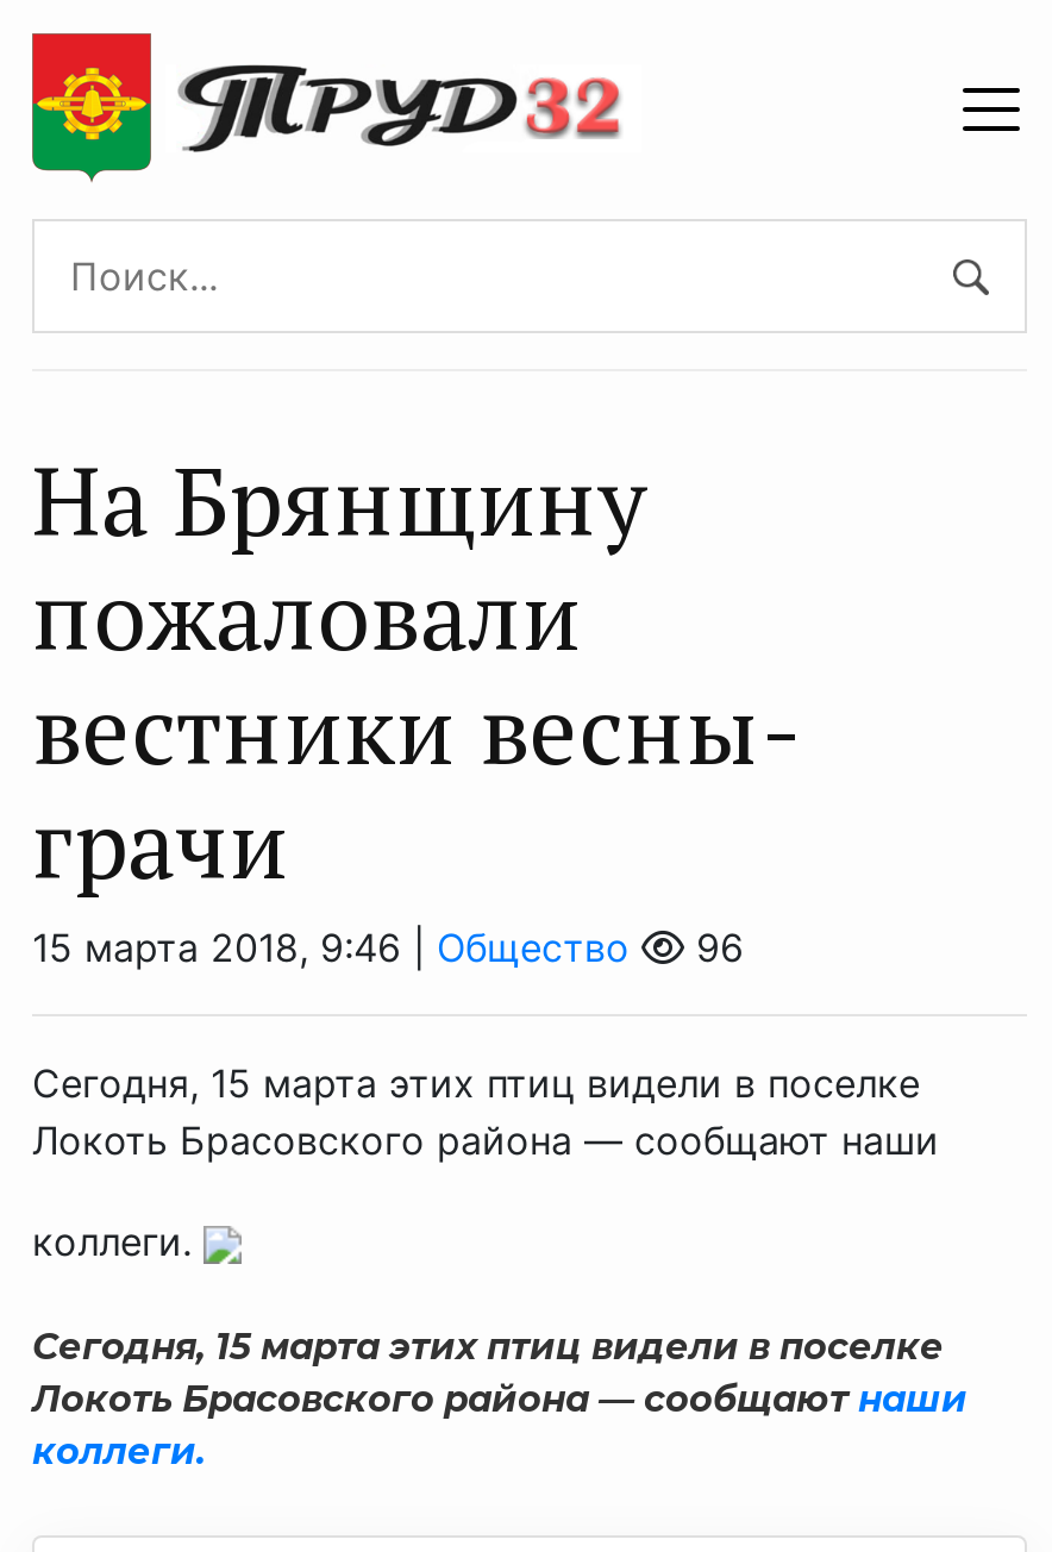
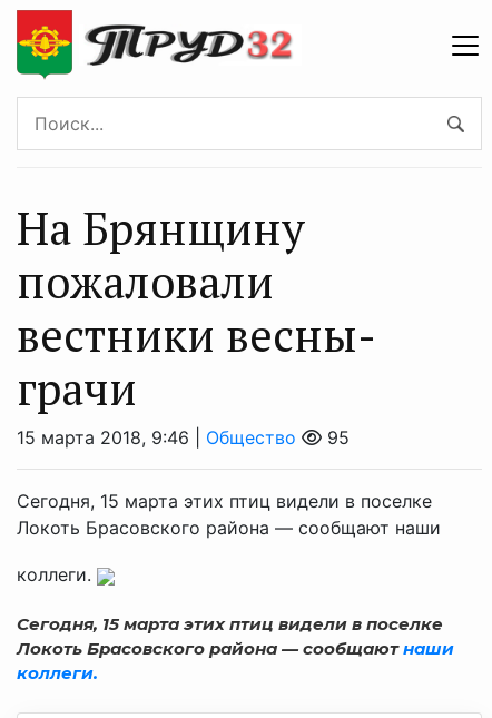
- 96
+ 95
